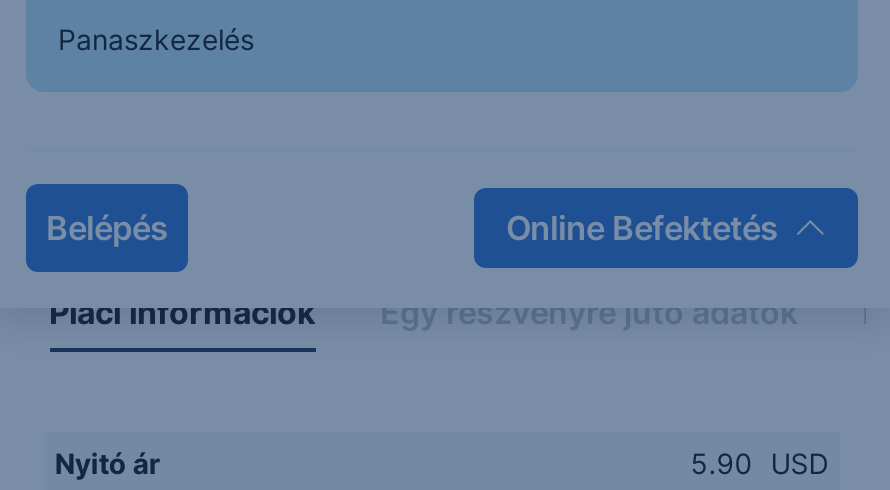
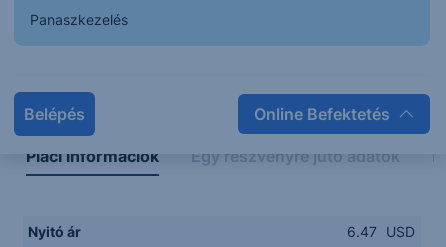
- 5.90 USD
+ 6.47 USD
